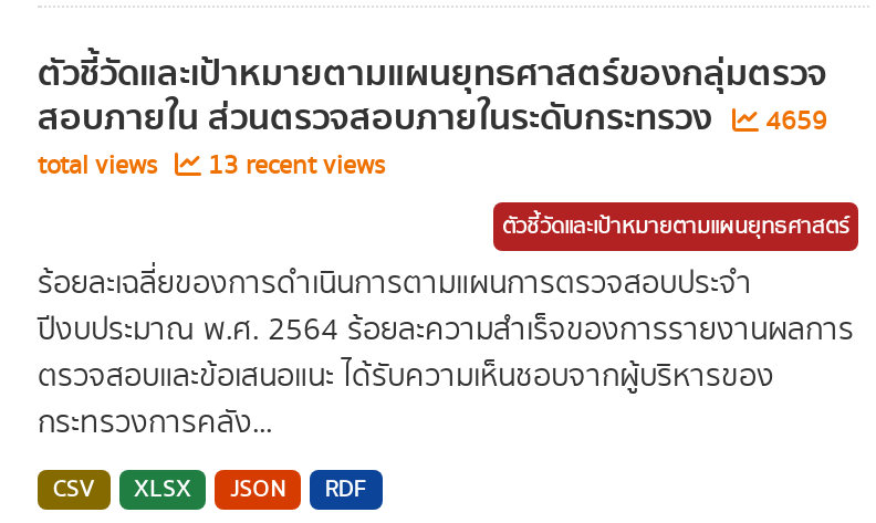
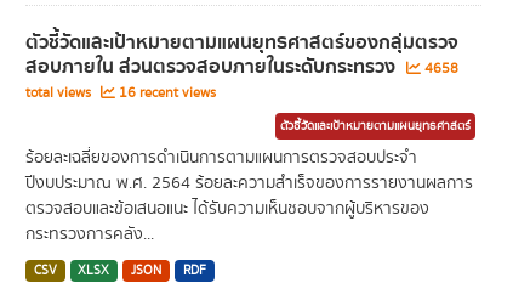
- สอบภายใน ส่วนตรวจสอบภายในระดับกระทรวง 4659
+ สอบภายใน ส่วนตรวจสอบภายในระดับกระทรวง 4658

- total views 13 recent views
+ total views 16 recent views
